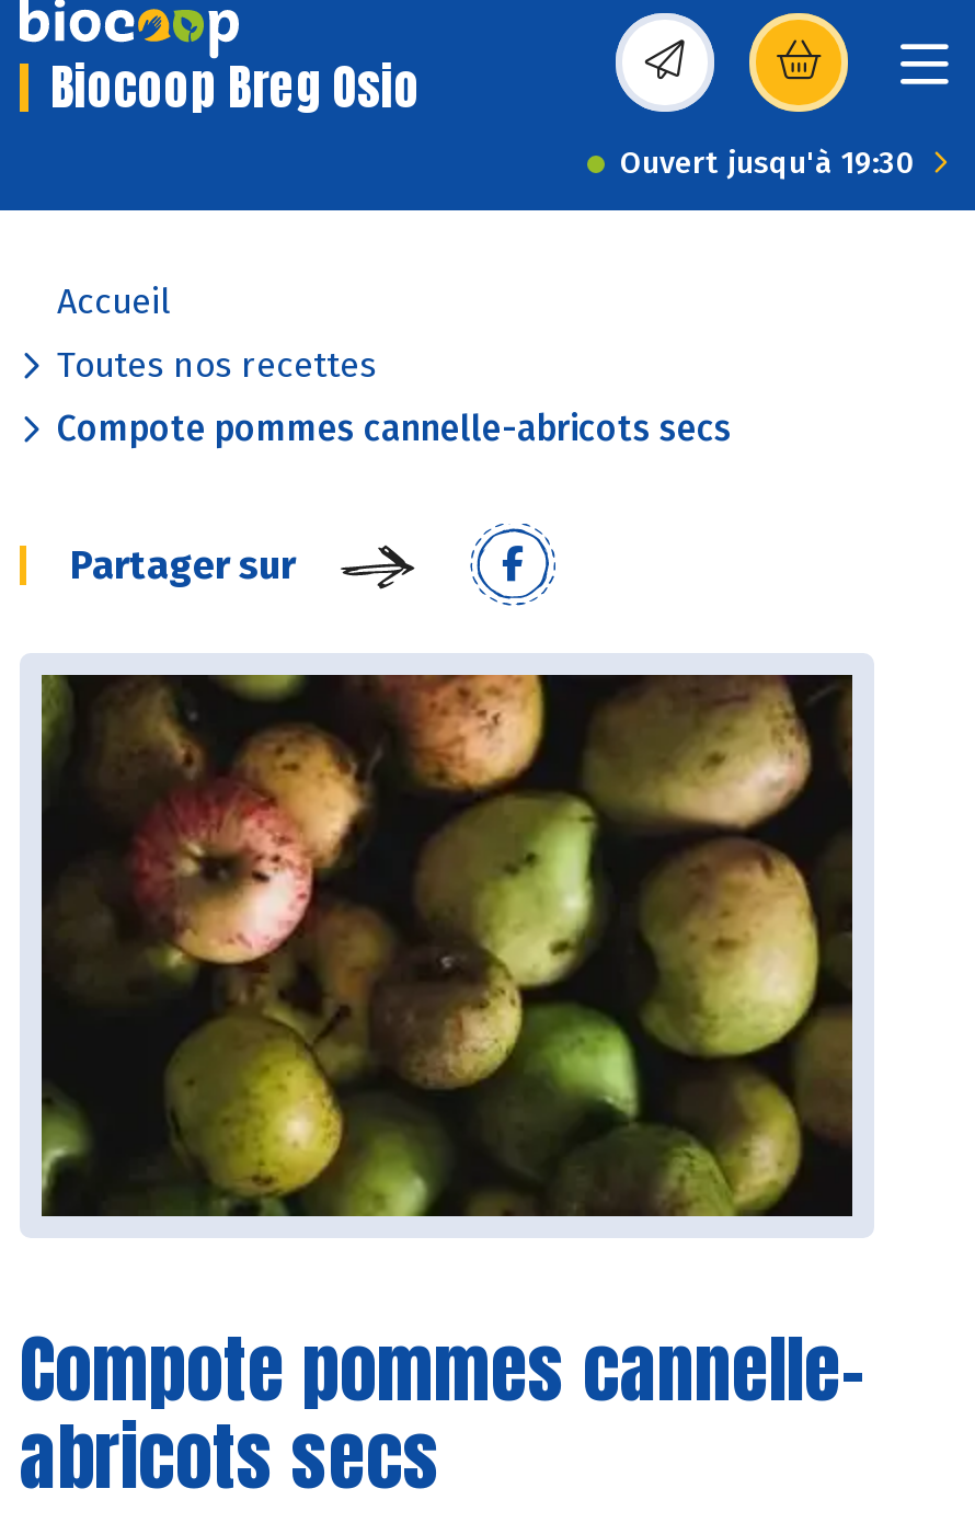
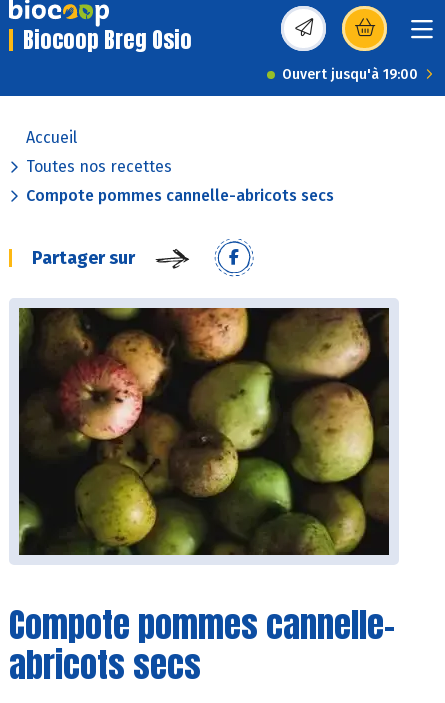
- Ouvert jusqu'à 19:30
+ Ouvert jusqu'à 19:00
